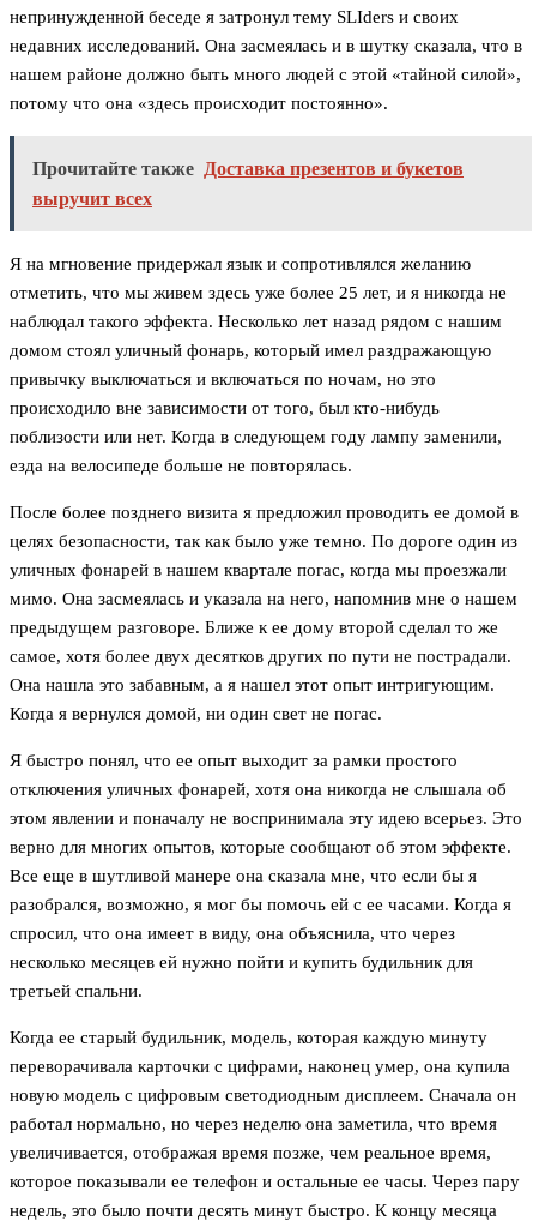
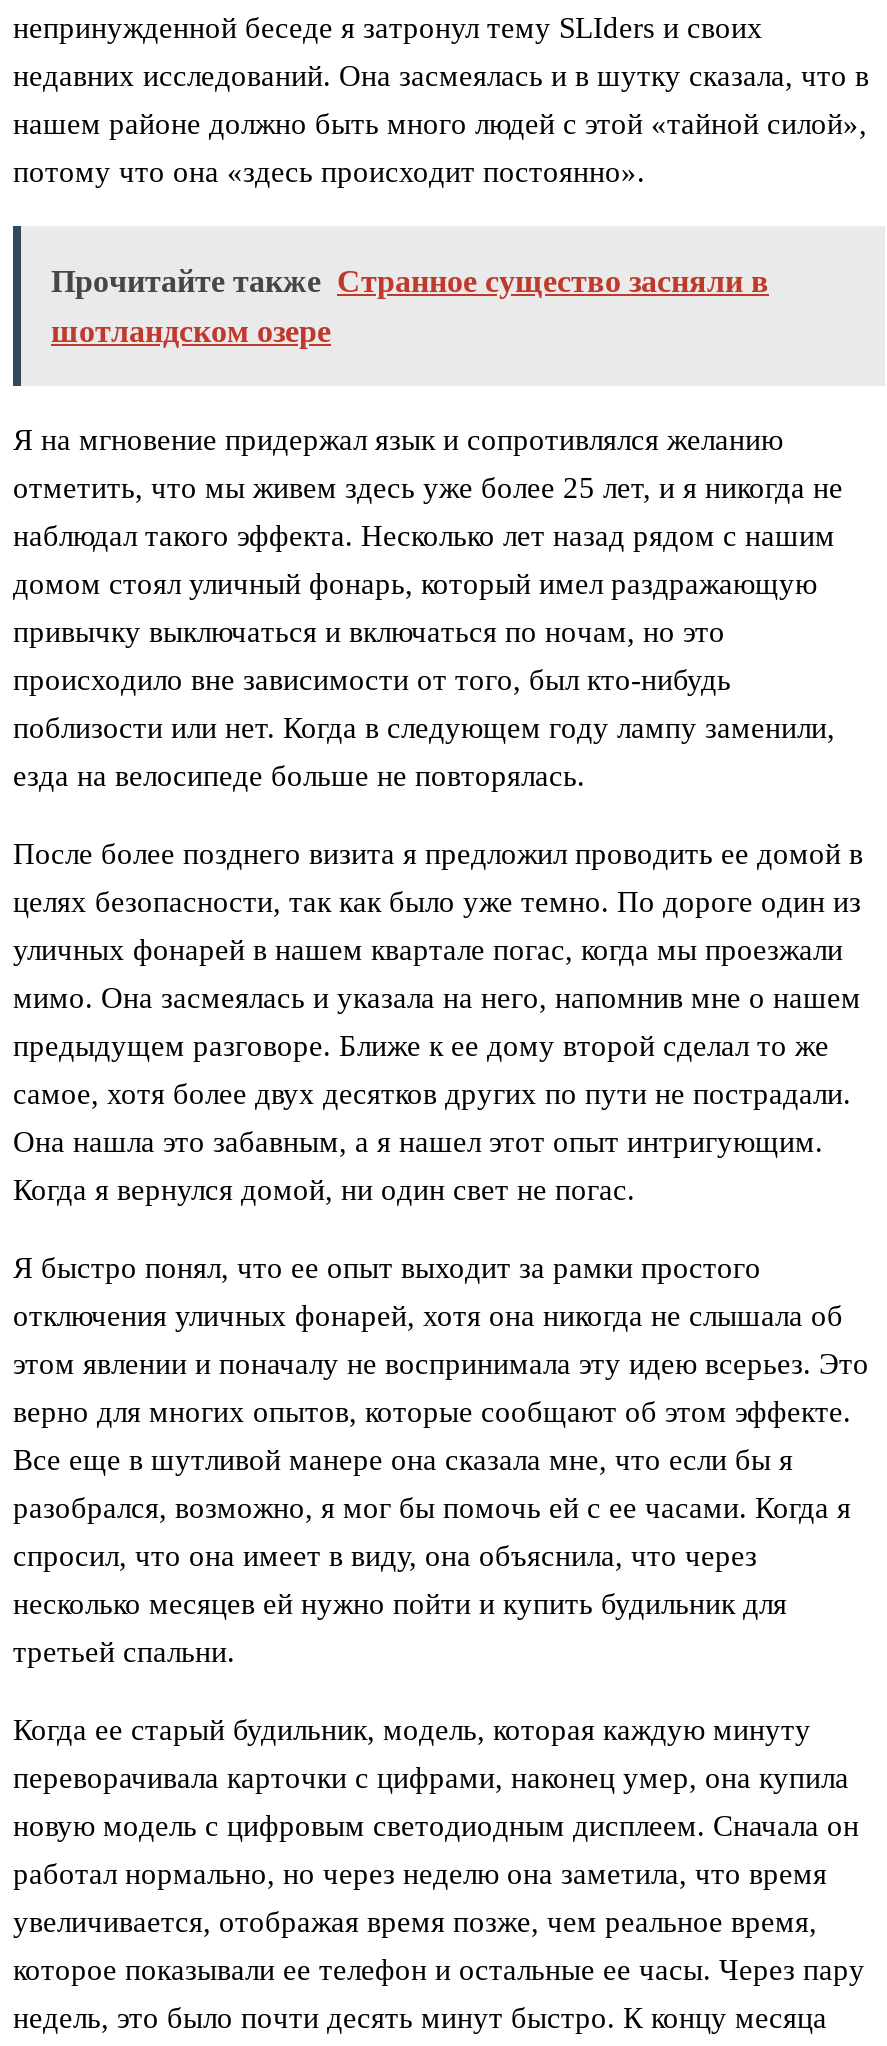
- Прочитайте также Доставка презентов и букетов
+ Прочитайте также Странное существо засняли в

- выручит всех
+ шотландском озере
